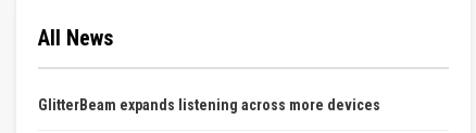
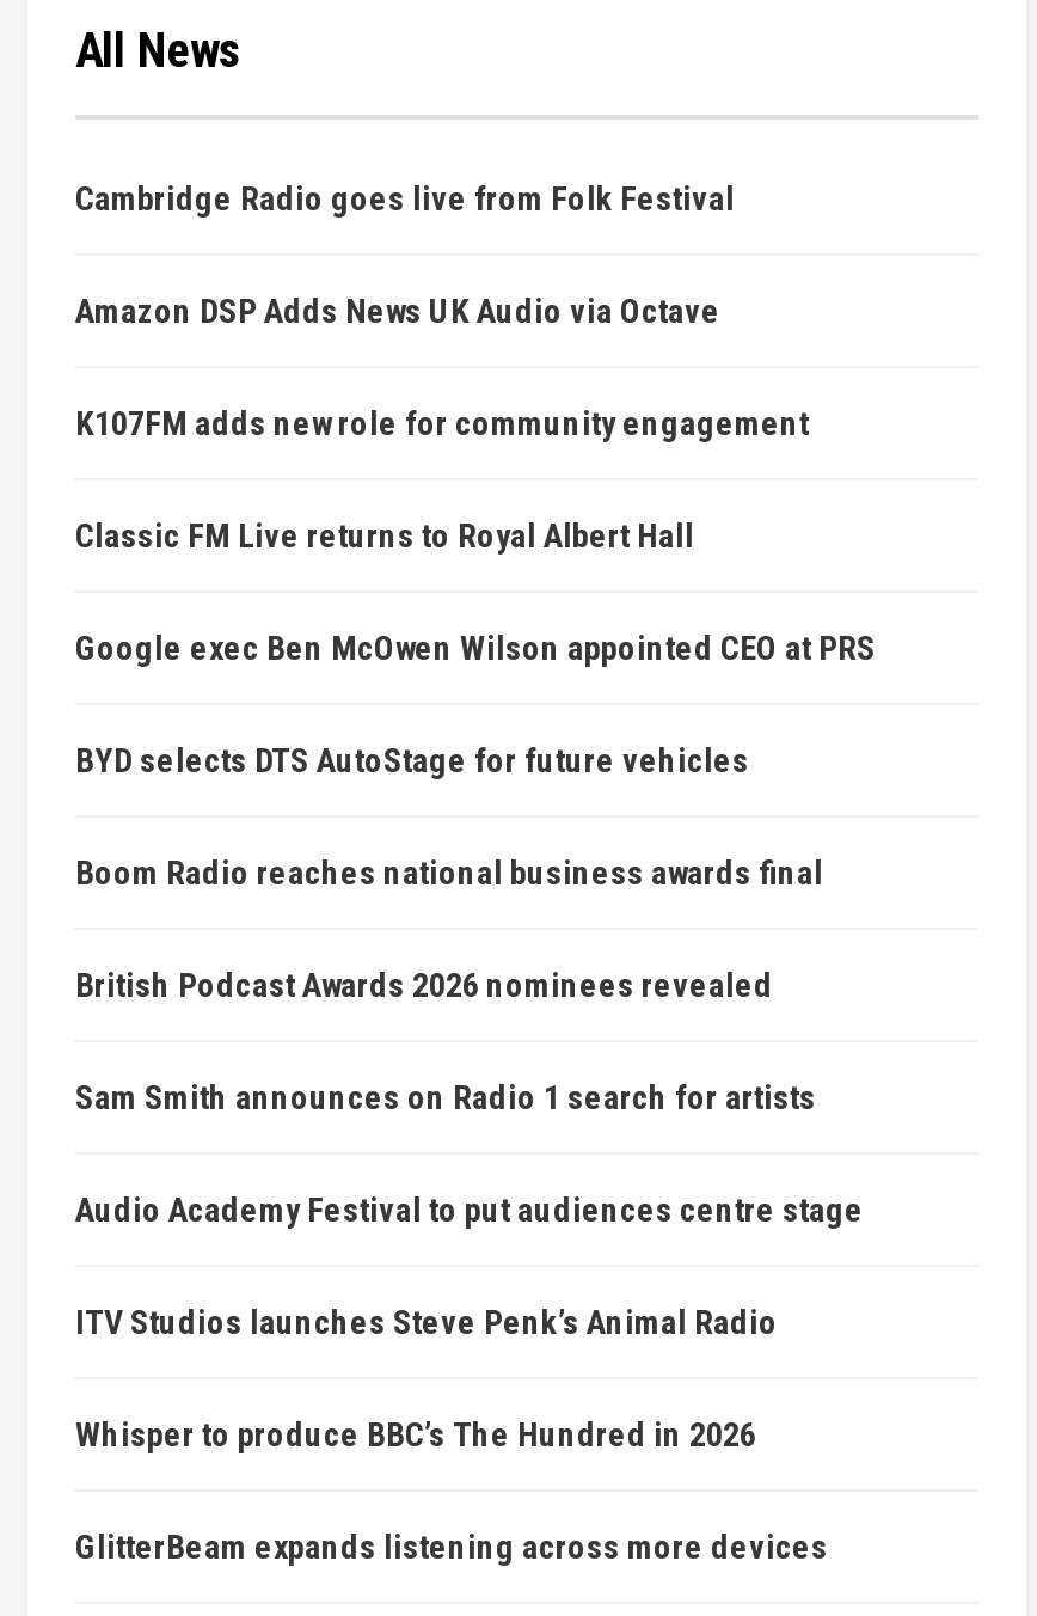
+ Cambridge Radio goes live from Folk Festival
+ Amazon DSP Adds News UK Audio via Octave
+ K107FM adds new role for community engagement
+ Classic FM Live returns to Royal Albert Hall
+ Google exec Ben McOwen Wilson appointed CEO at PRS
+ BYD selects DTS AutoStage for future vehicles
+ Boom Radio reaches national business awards final
+ British Podcast Awards 2026 nominees revealed
+ Sam Smith announces on Radio 1 search for artists
+ Audio Academy Festival to put audiences centre stage
+ ITV Studios launches Steve Penk’s Animal Radio
+ Whisper to produce BBC’s The Hundred in 2026
